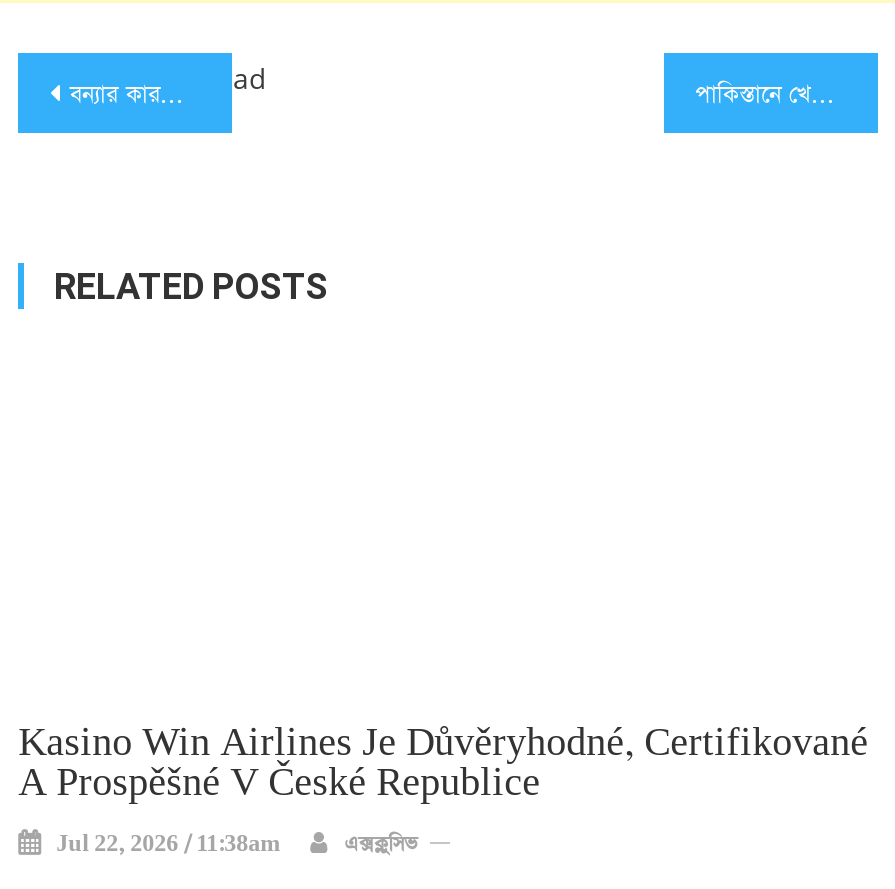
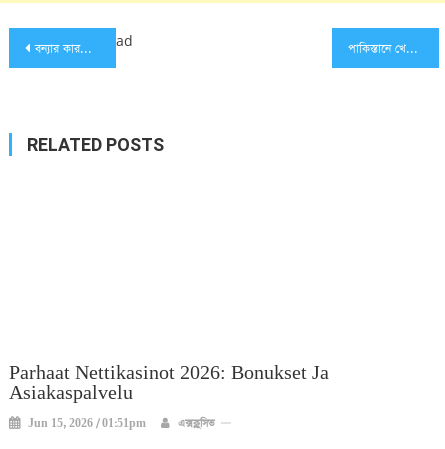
- Kasino Win Airlines Je Důvěryhodné, Certifikované
- A Prospěšné V České Republice
+ Parhaat Nettikasinot 2026: Bonukset Ja
+ Asiakaspalvelu

- Jul 22, 2026 / 11:38am
+ Jun 15, 2026 / 01:51pm
